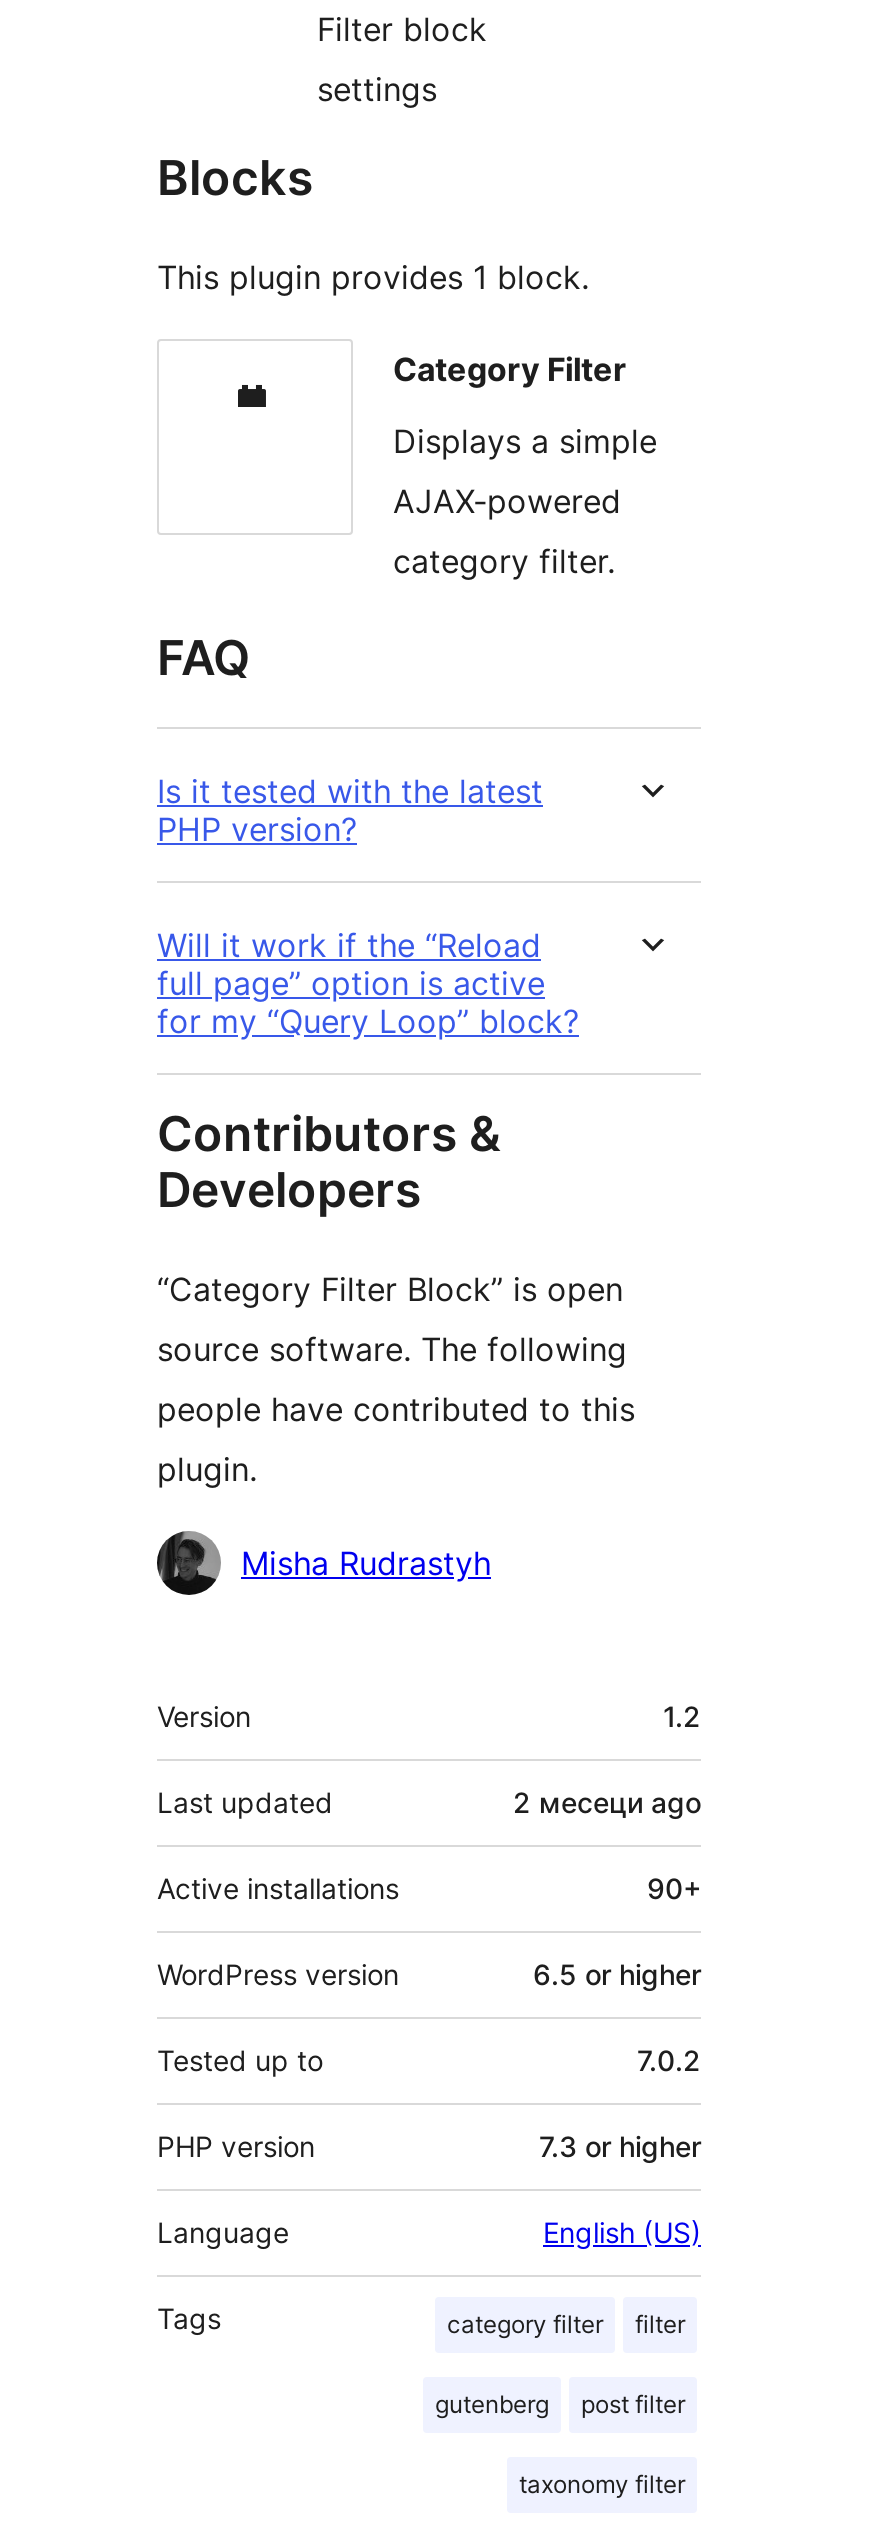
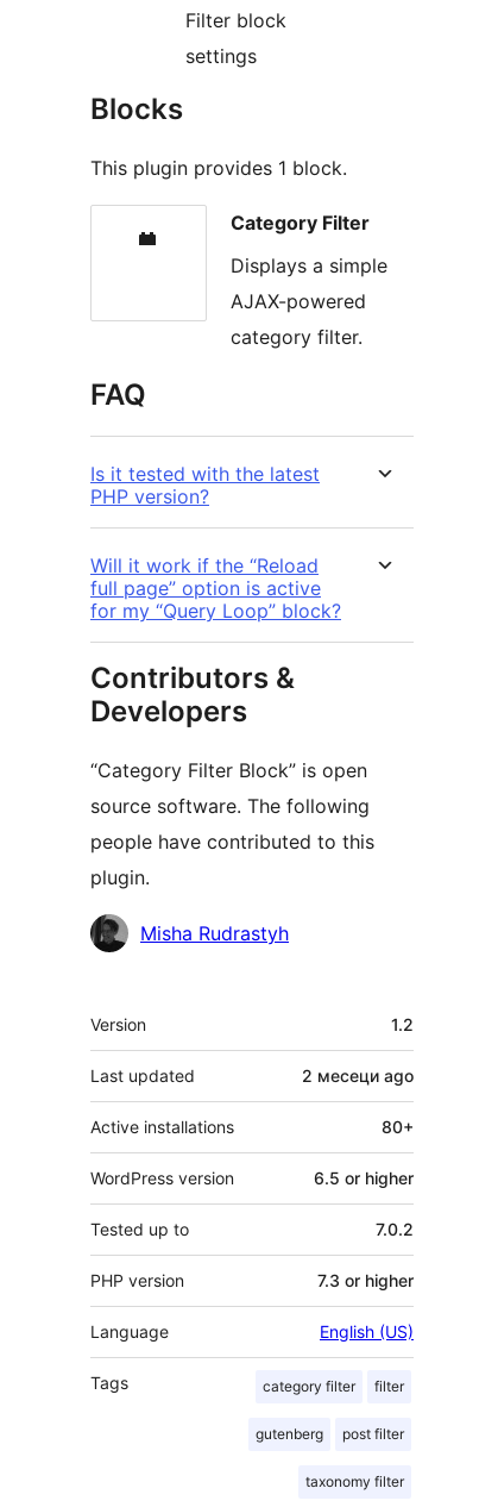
- 90+
+ 80+
